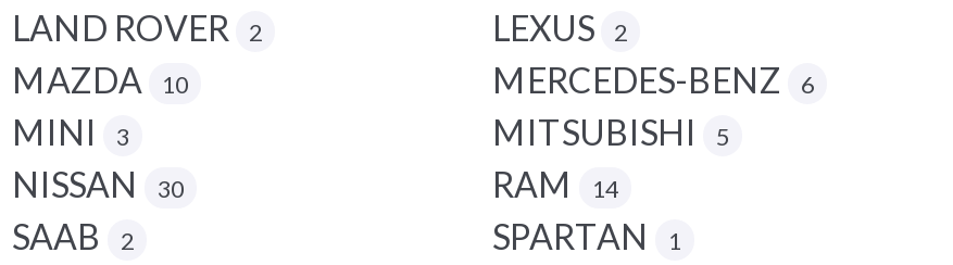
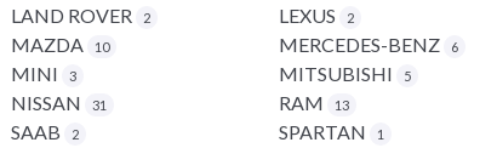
- NISSAN 30
+ NISSAN 31

- RAM 14
+ RAM 13
